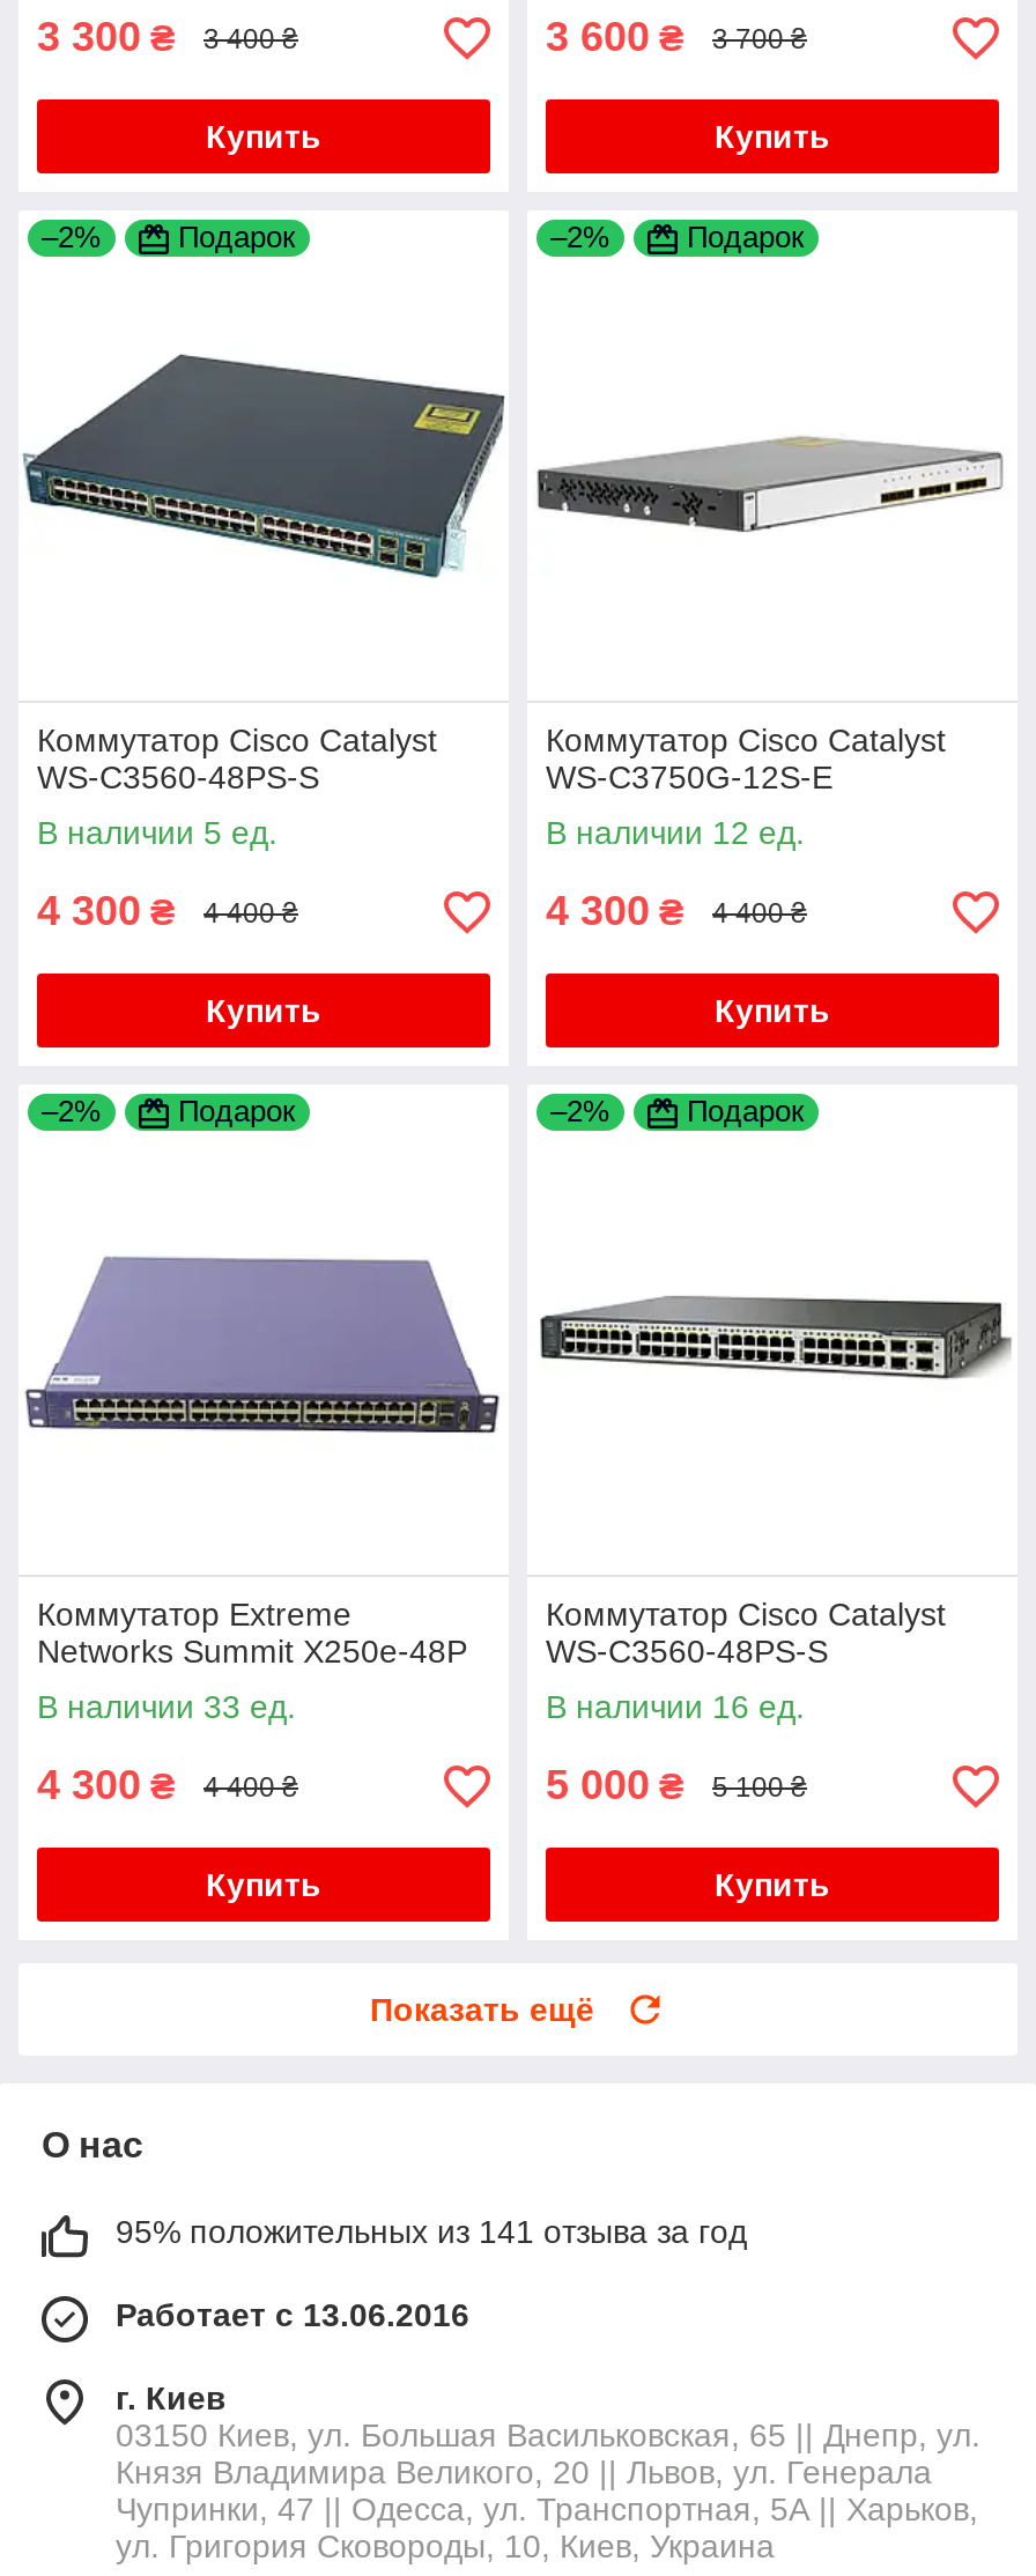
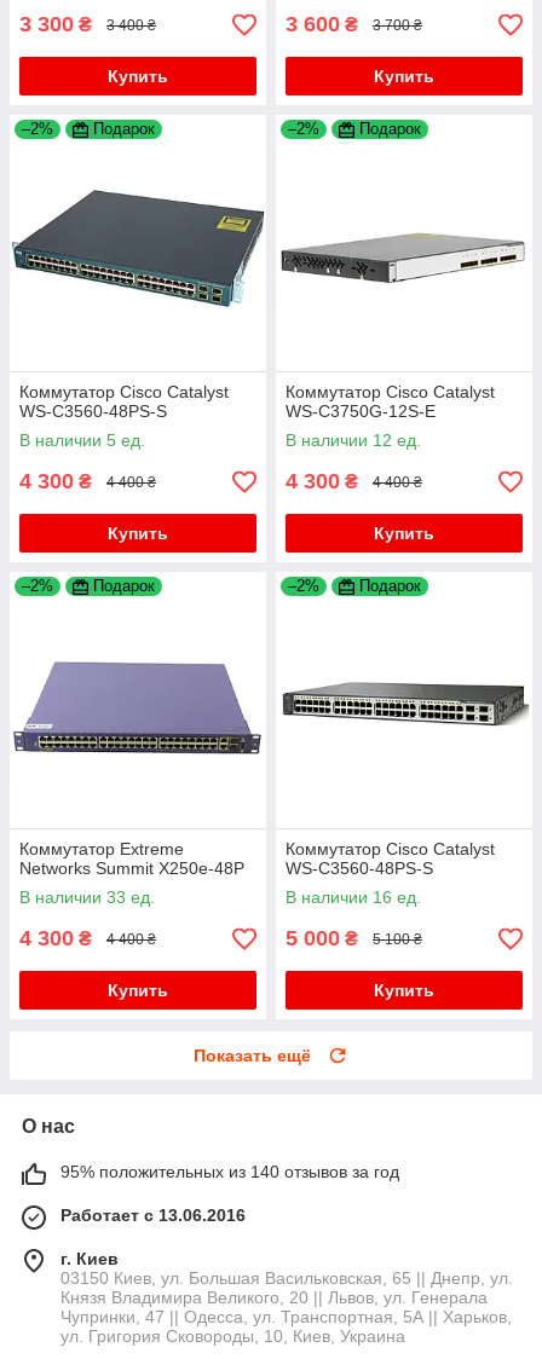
- 95% положительных из 141 отзыва за год
+ 95% положительных из 140 отзывов за год
